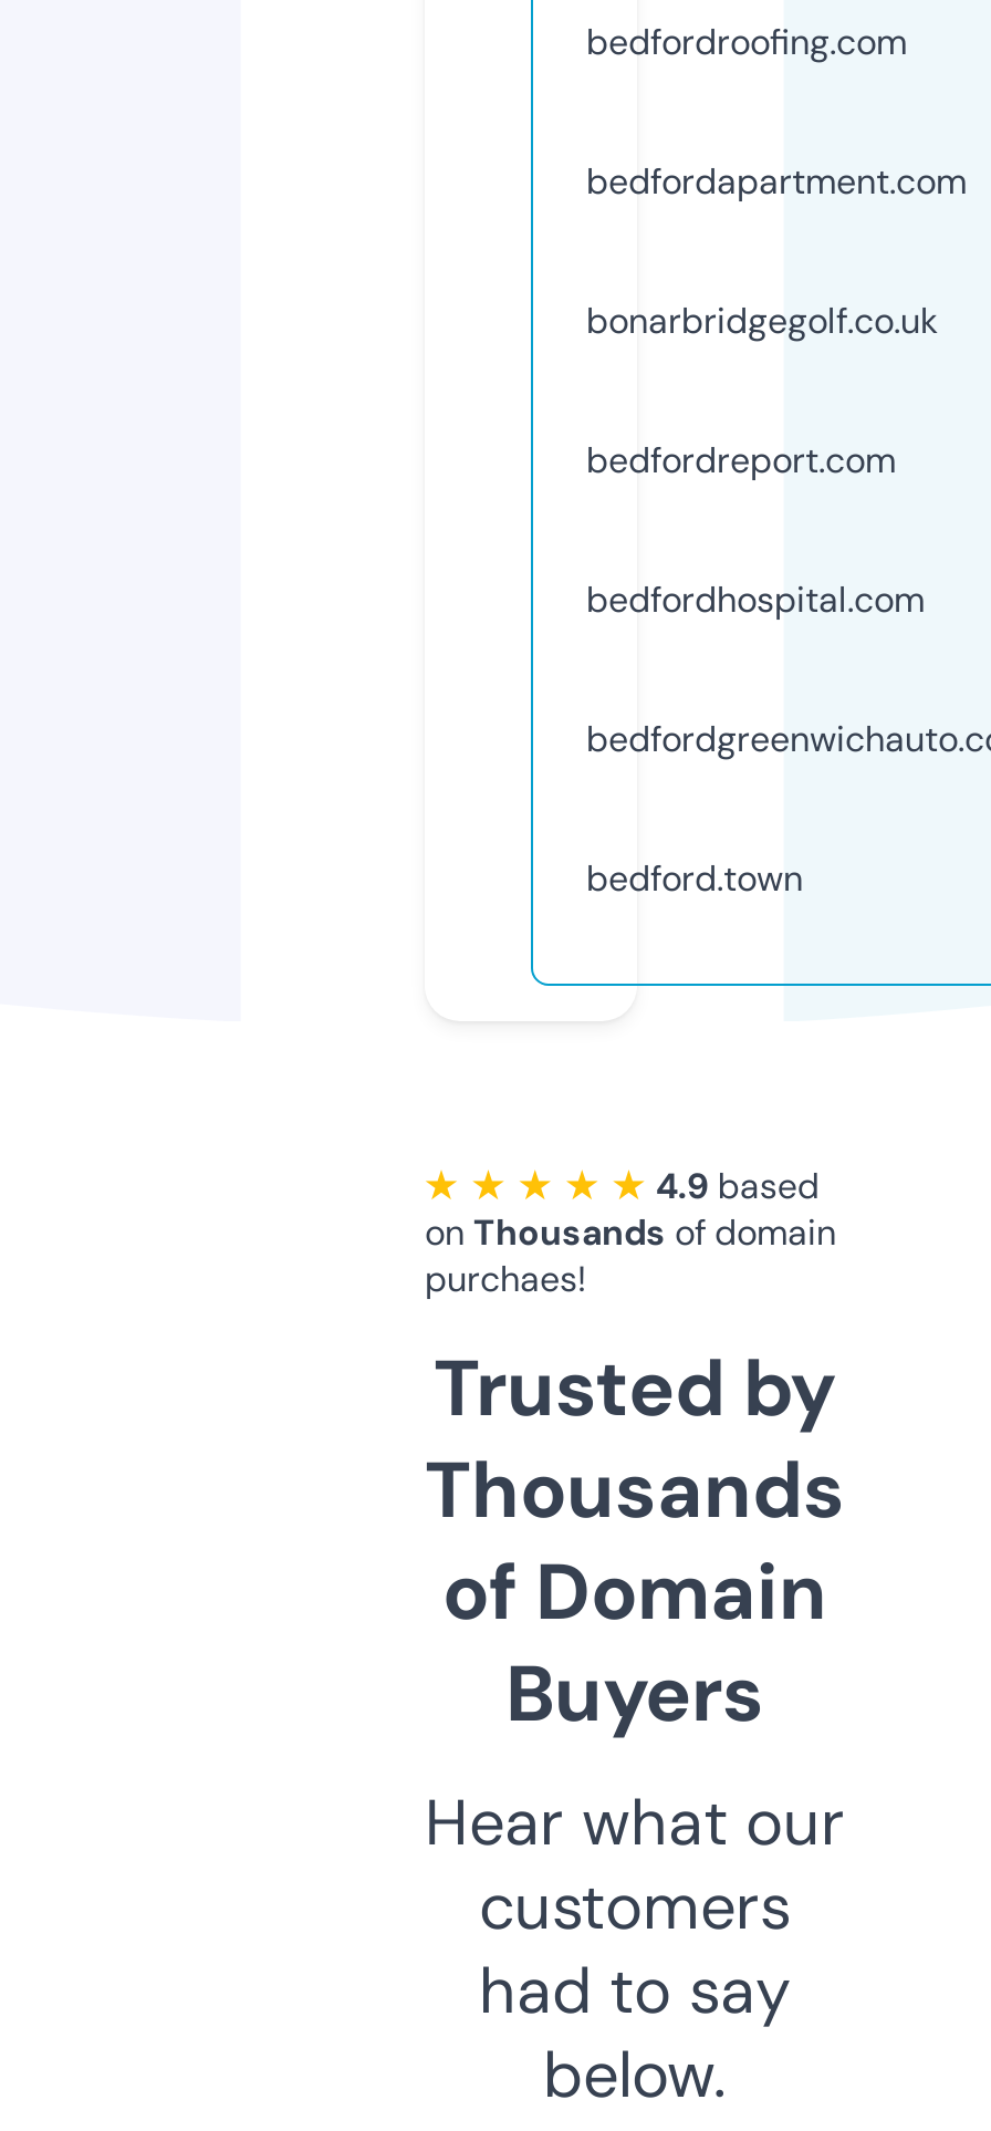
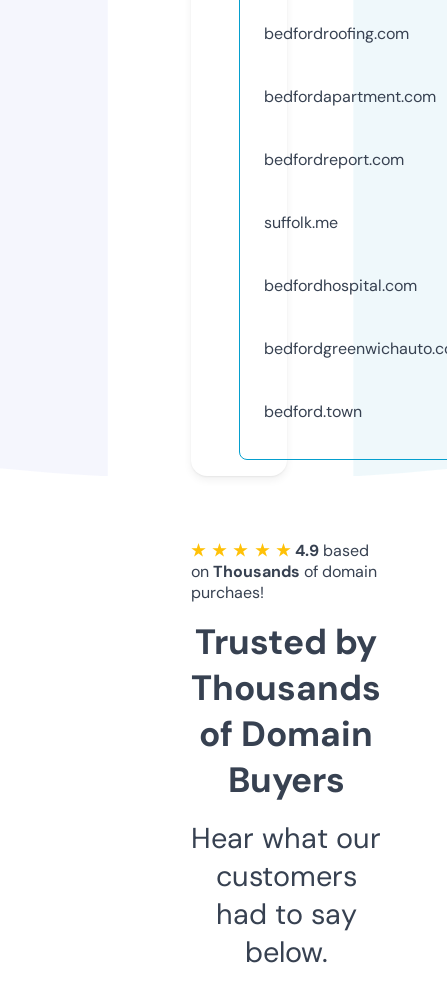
- bonarbridgegolf.co.uk

moved up: bedfordreport.com

+ suffolk.me
